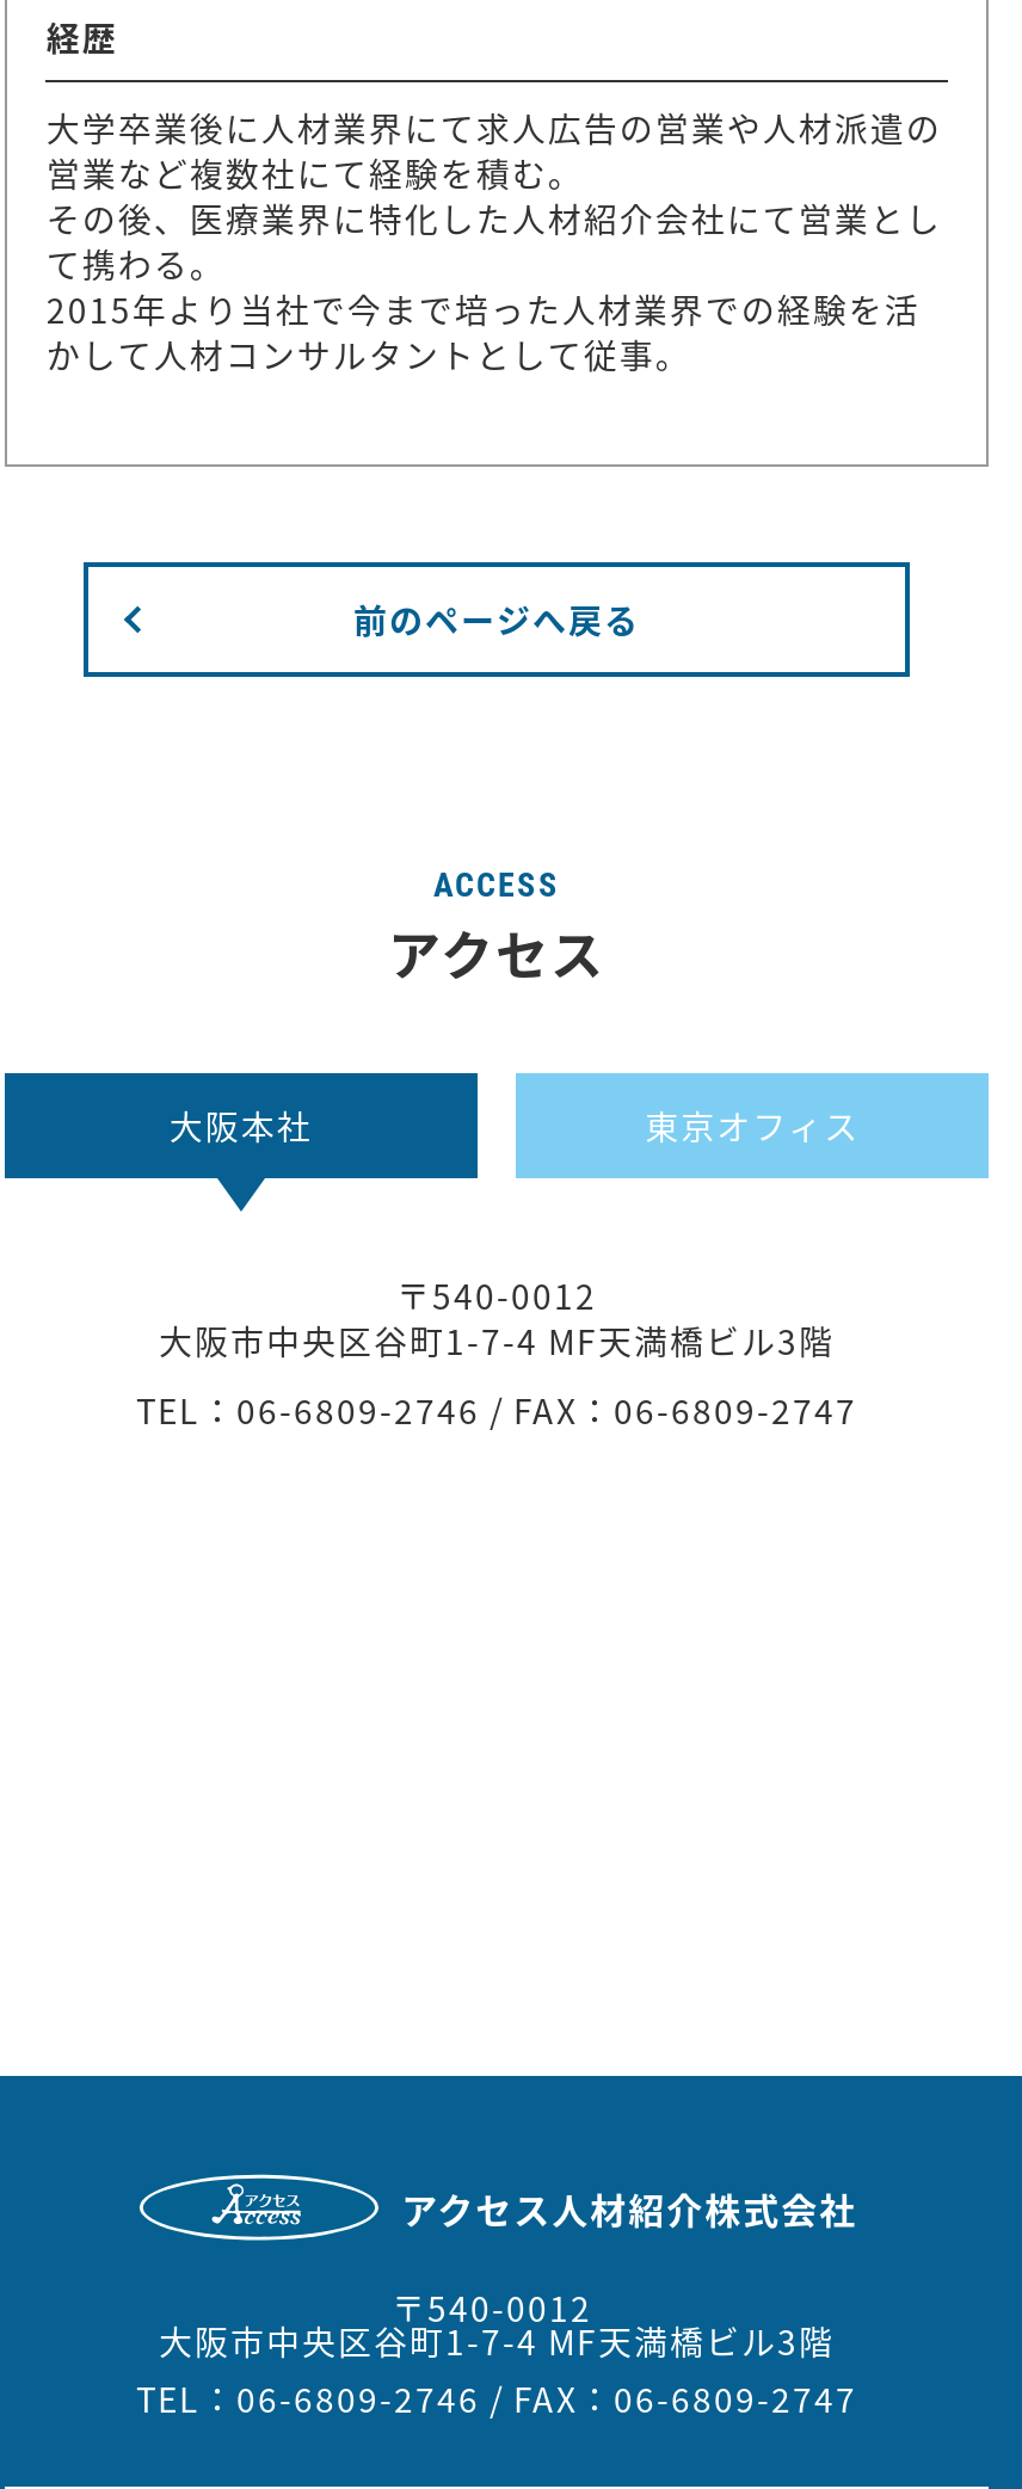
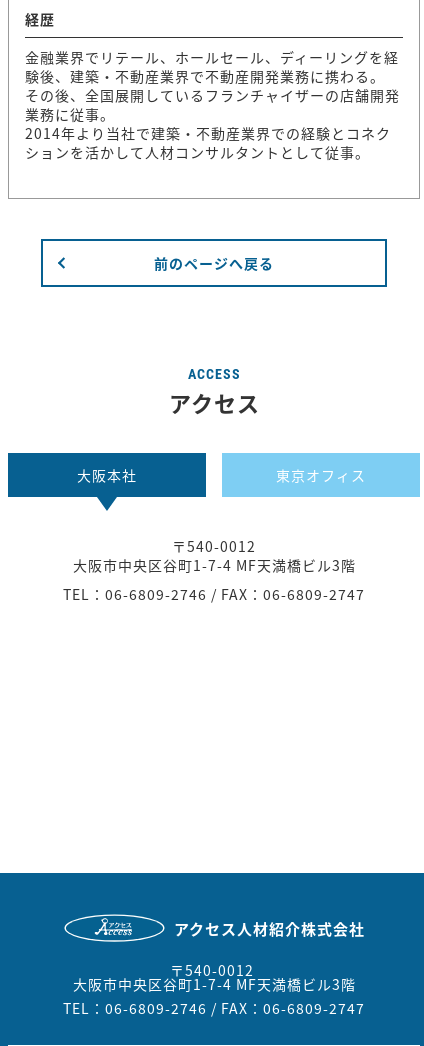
- 大学卒業後に人材業界にて求人広告の営業や人材派遣の
- 営業など複数社にて経験を積む。
- その後、医療業界に特化した人材紹介会社にて営業とし
- て携わる。
- 2015年より当社で今まで培った人材業界での経験を活
- かして人材コンサルタントとして従事。
+ 金融業界でリテール、ホールセール、ディーリングを経
+ 験後、建築・不動産業界で不動産開発業務に携わる。
+ その後、全国展開しているフランチャイザーの店舗開発
+ 業務に従事。
+ 2014年より当社で建築・不動産業界での経験とコネク
+ ションを活かして人材コンサルタントとして従事。
